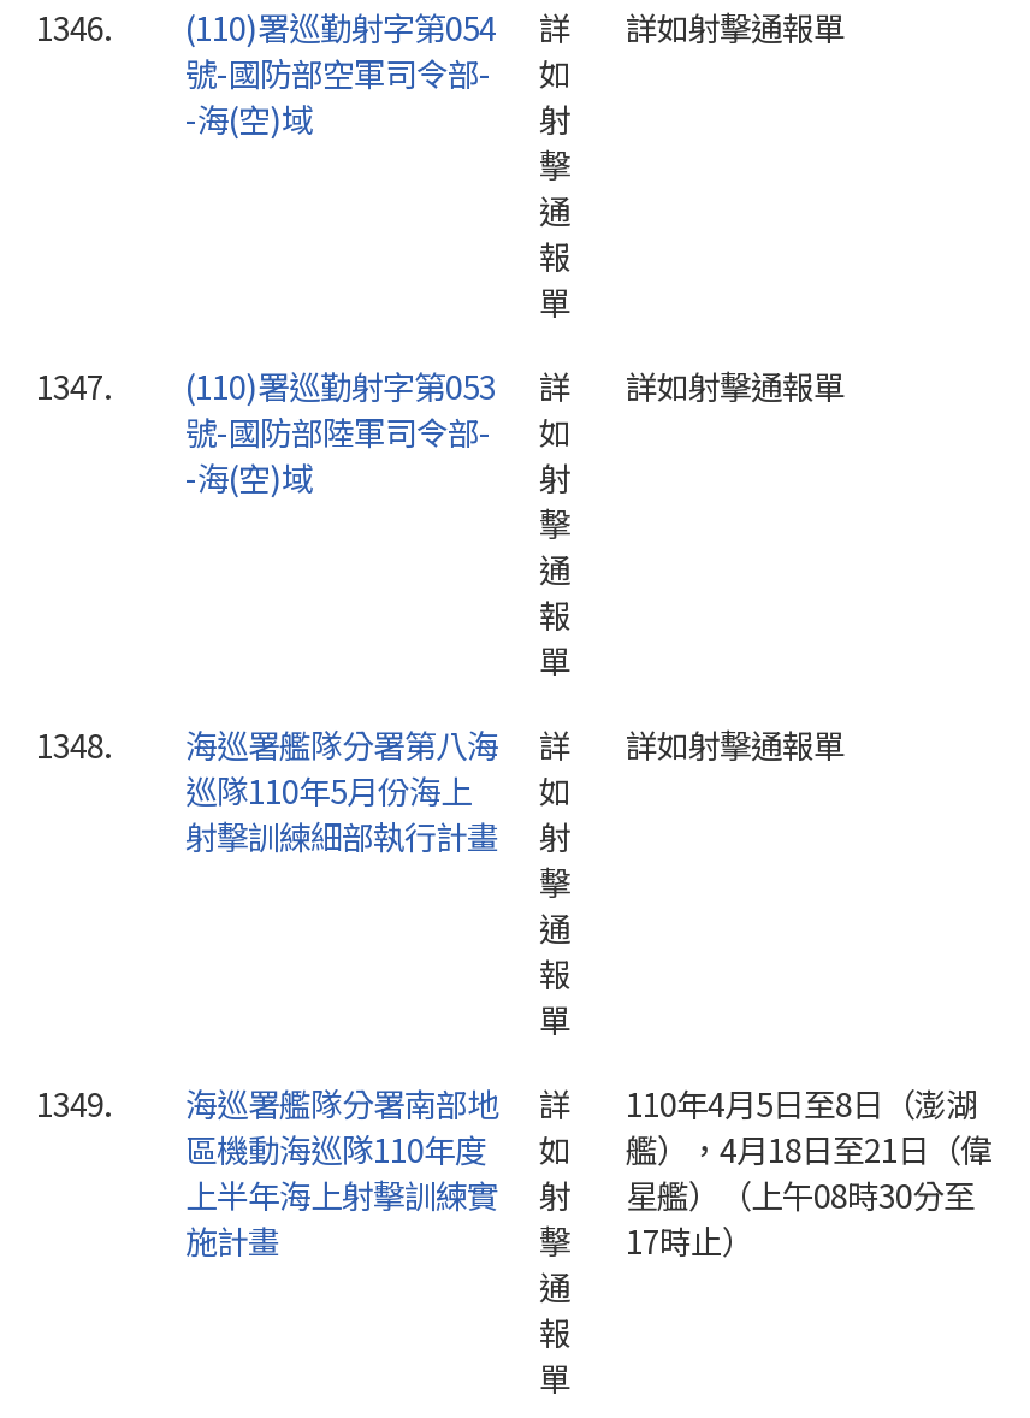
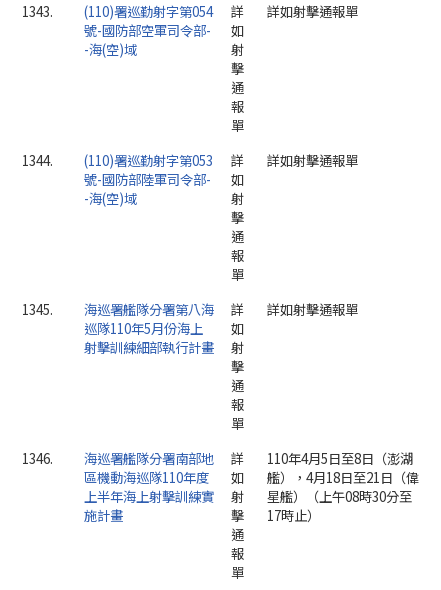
- 1346.
+ 1343.

- 1347.
+ 1344.

- 1348.
+ 1345.

- 1349.
+ 1346.
